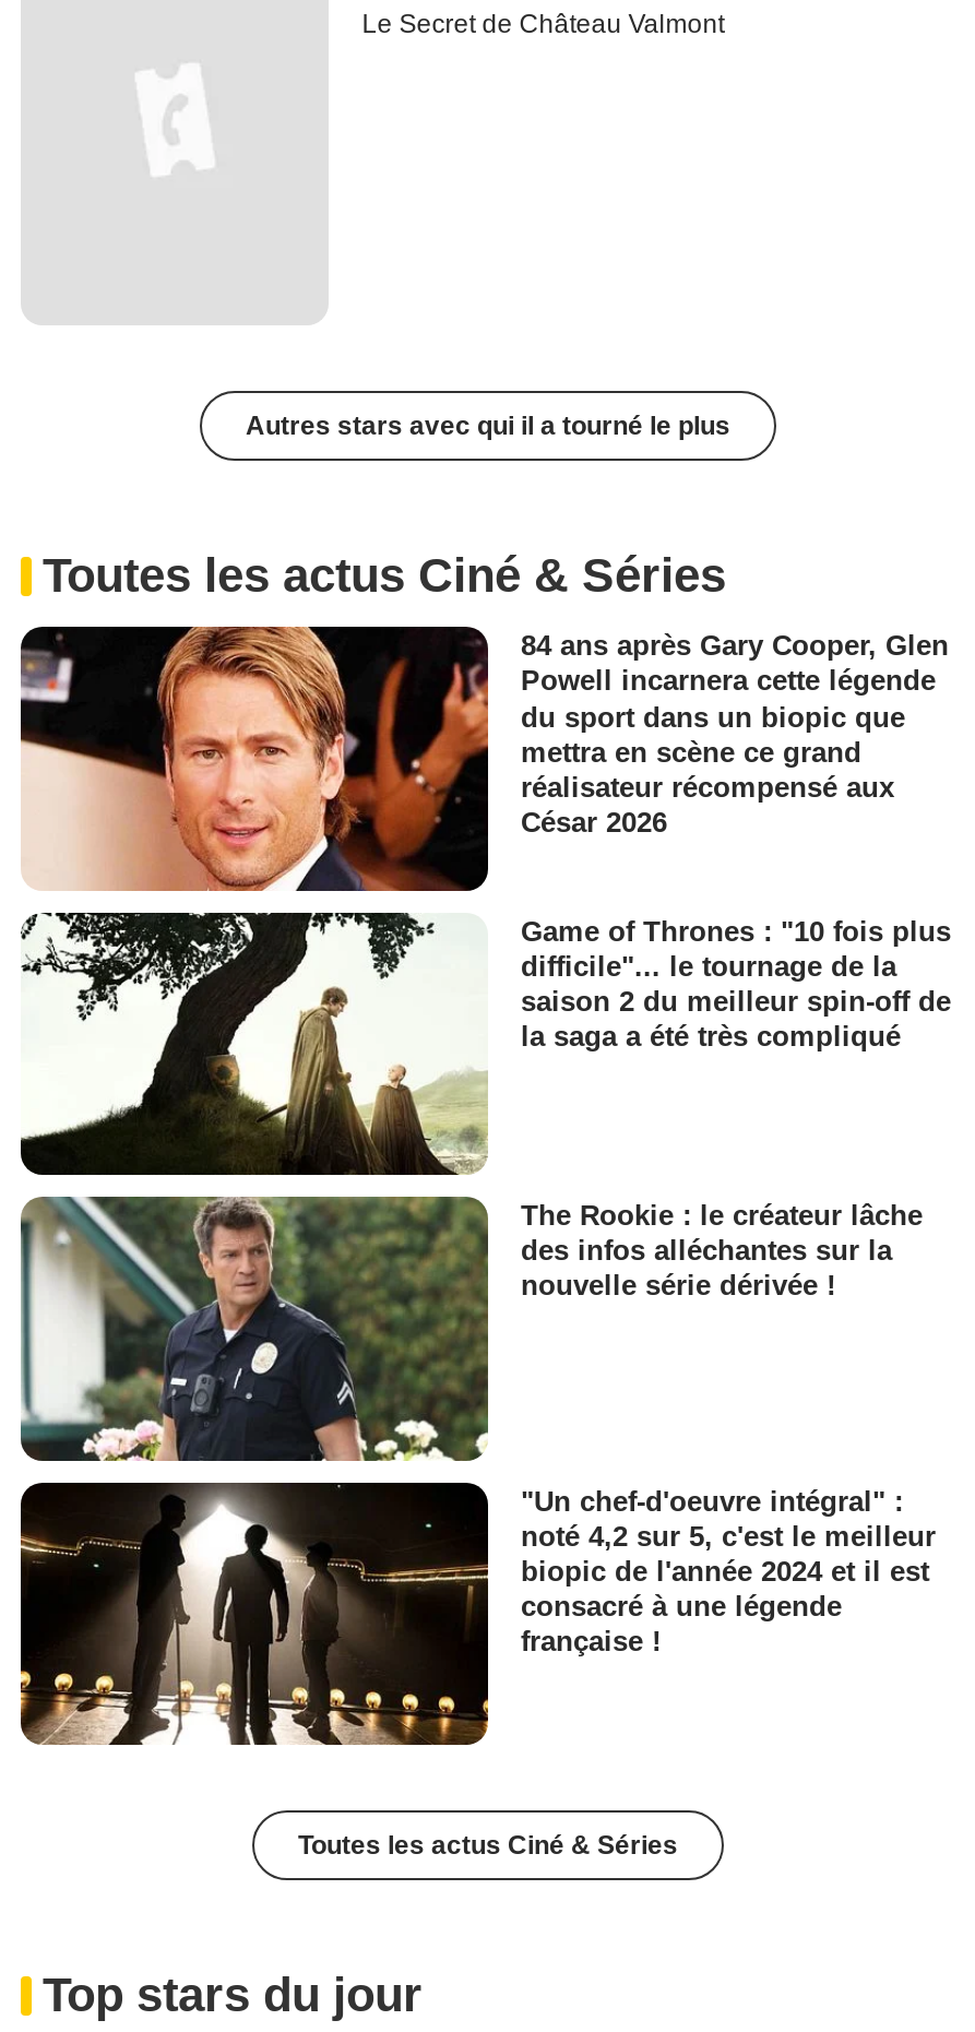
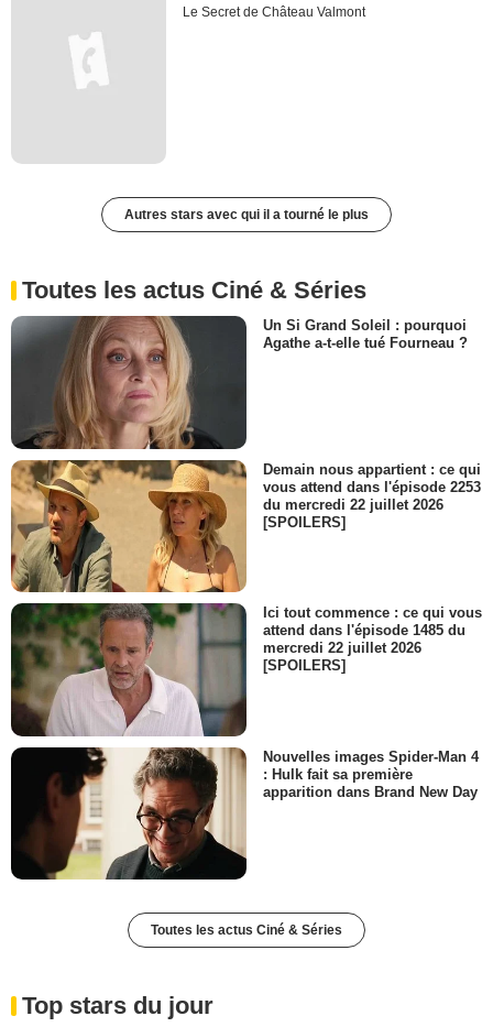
- [image]
- 84 ans après Gary Cooper, Glen
- Powell incarnera cette légende
- du sport dans un biopic que
- mettra en scène ce grand
- réalisateur récompensé aux
- César 2026
+ [image]
+ Un Si Grand Soleil : pourquoi
+ Agathe a-t-elle tué Fourneau ?

- [image]
- Game of Thrones : "10 fois plus
- difficile"... le tournage de la
- saison 2 du meilleur spin-off de
- la saga a été très compliqué
+ [image]
+ Demain nous appartient : ce qui
+ vous attend dans l'épisode 2253
+ du mercredi 22 juillet 2026
+ [SPOILERS]

- [image]
- The Rookie : le créateur lâche
- des infos alléchantes sur la
- nouvelle série dérivée !
+ [image]
+ Ici tout commence : ce qui vous
+ attend dans l'épisode 1485 du
+ mercredi 22 juillet 2026
+ [SPOILERS]

- [image]
- "Un chef-d'oeuvre intégral" :
- noté 4,2 sur 5, c'est le meilleur
- biopic de l'année 2024 et il est
- consacré à une légende
- française !
+ [image]
+ Nouvelles images Spider-Man 4
+ : Hulk fait sa première
+ apparition dans Brand New Day
